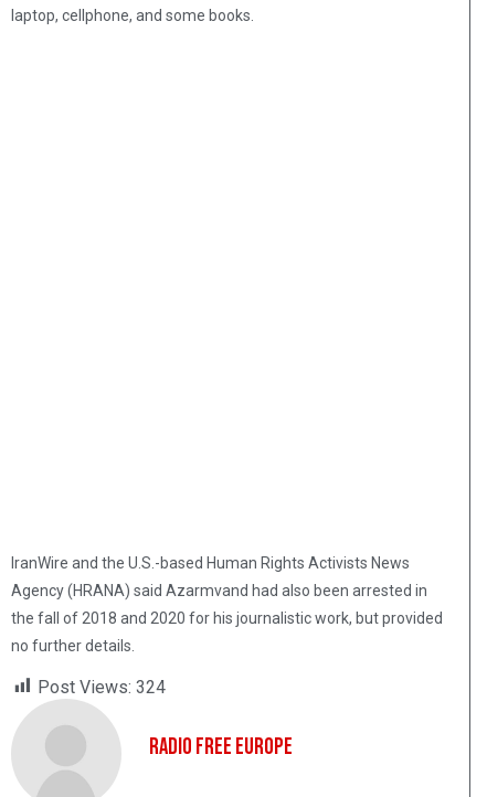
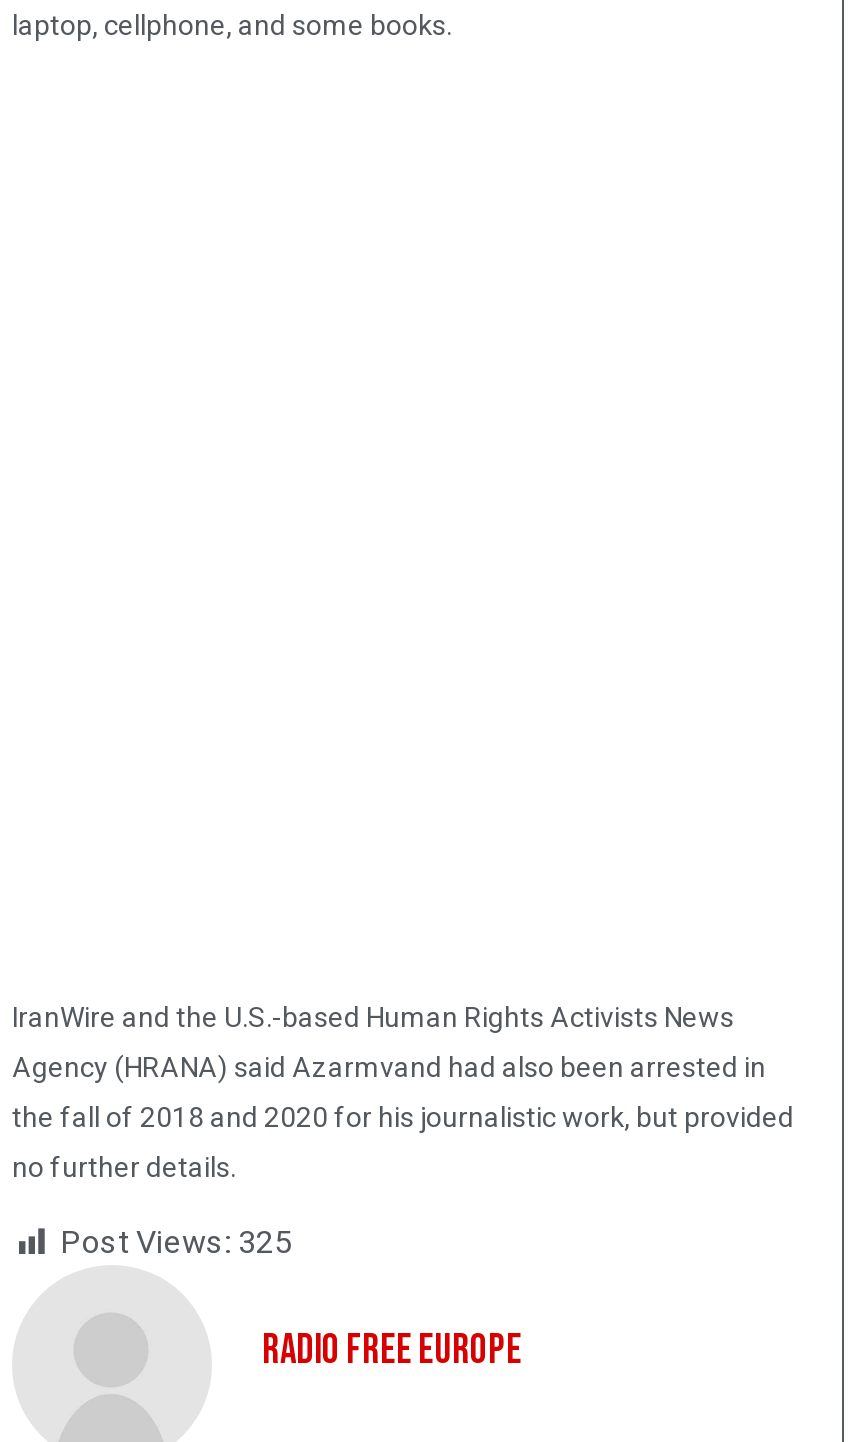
- Post Views: 324
+ Post Views: 325
